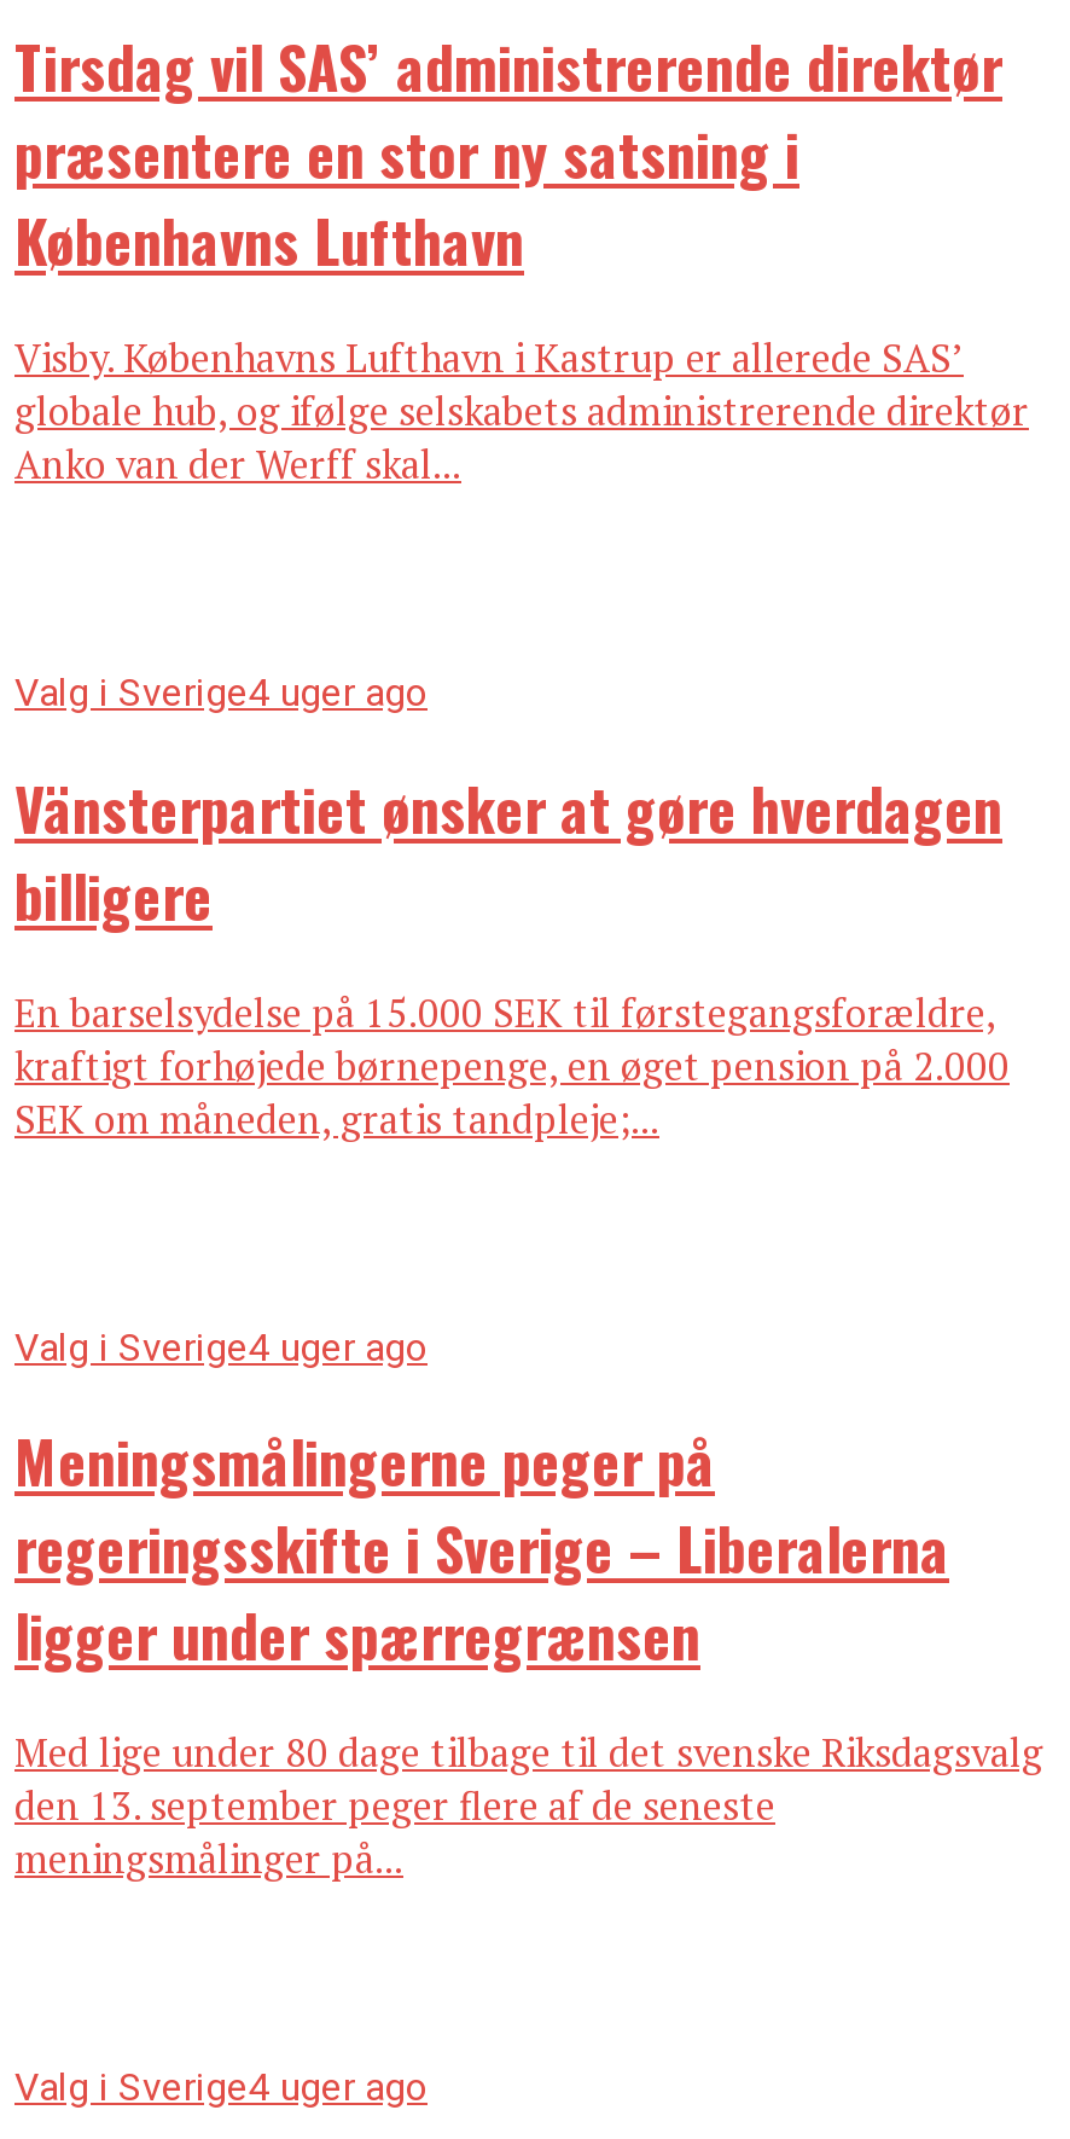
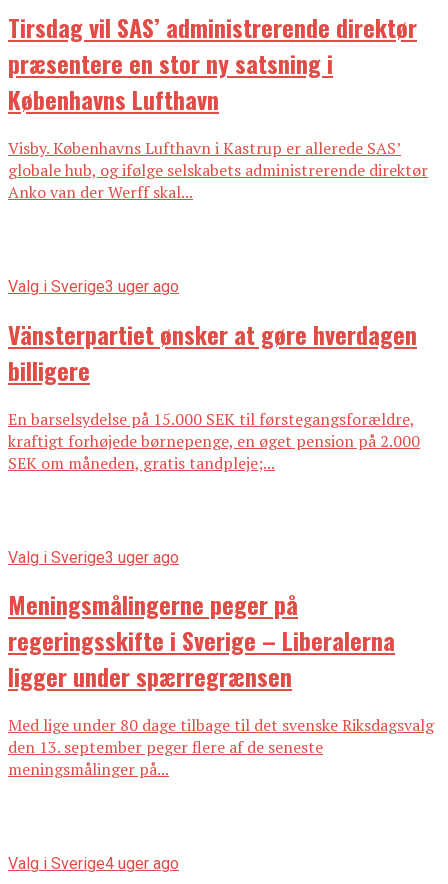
- Valg i Sverige4 uger ago
+ Valg i Sverige3 uger ago

- Valg i Sverige4 uger ago
+ Valg i Sverige3 uger ago
